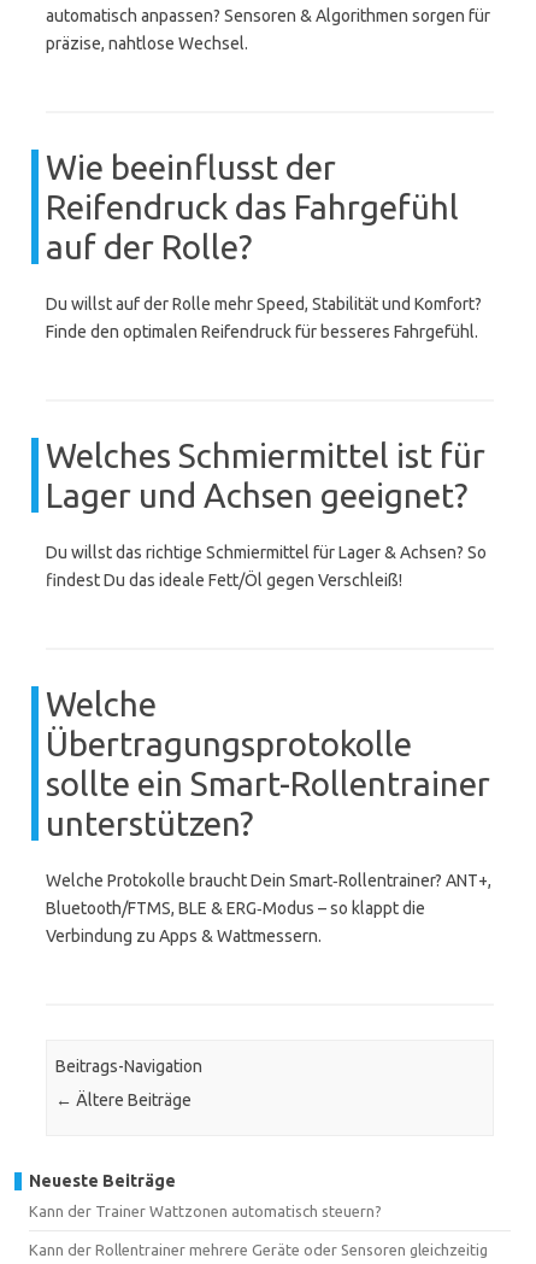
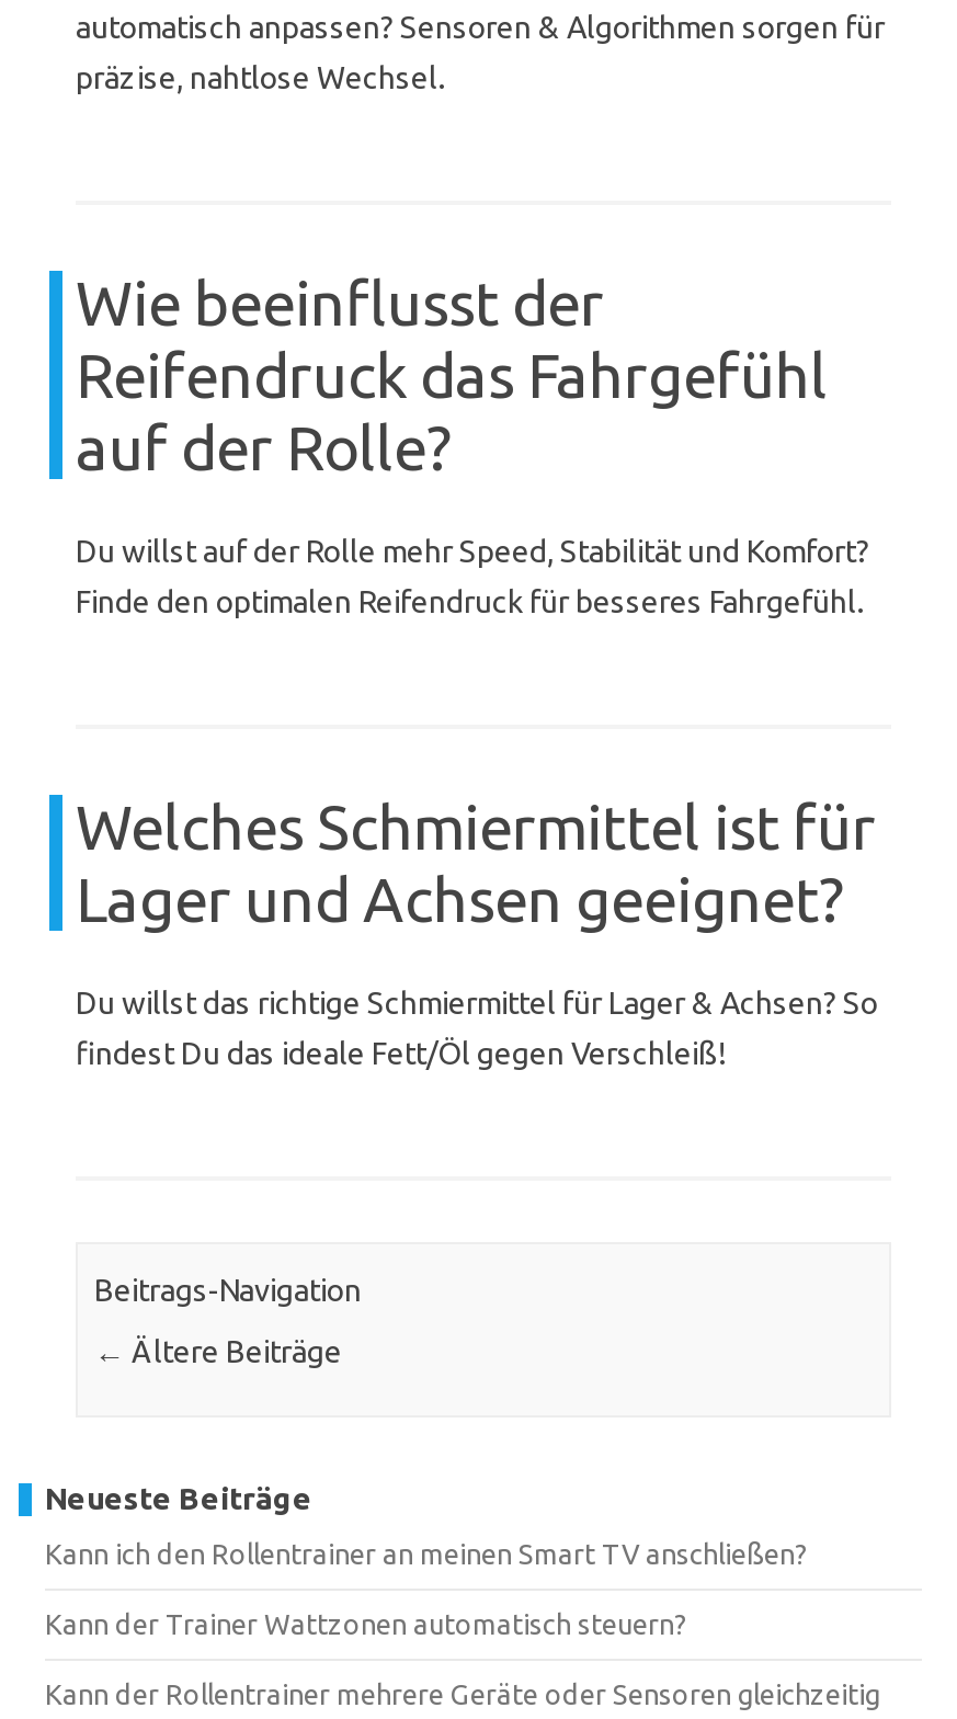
- Welche
- Übertragungsprotokolle
- sollte ein Smart-Rollentrainer
- unterstützen?
- Welche Protokolle braucht Dein Smart‑Rollentrainer? ANT+,
- Bluetooth/FTMS, BLE & ERG‑Modus – so klappt die
- Verbindung zu Apps & Wattmessern.

moved up: Beitrags-Navigation | Neueste Beiträge

+ Kann ich den Rollentrainer an meinen Smart TV anschließen?
